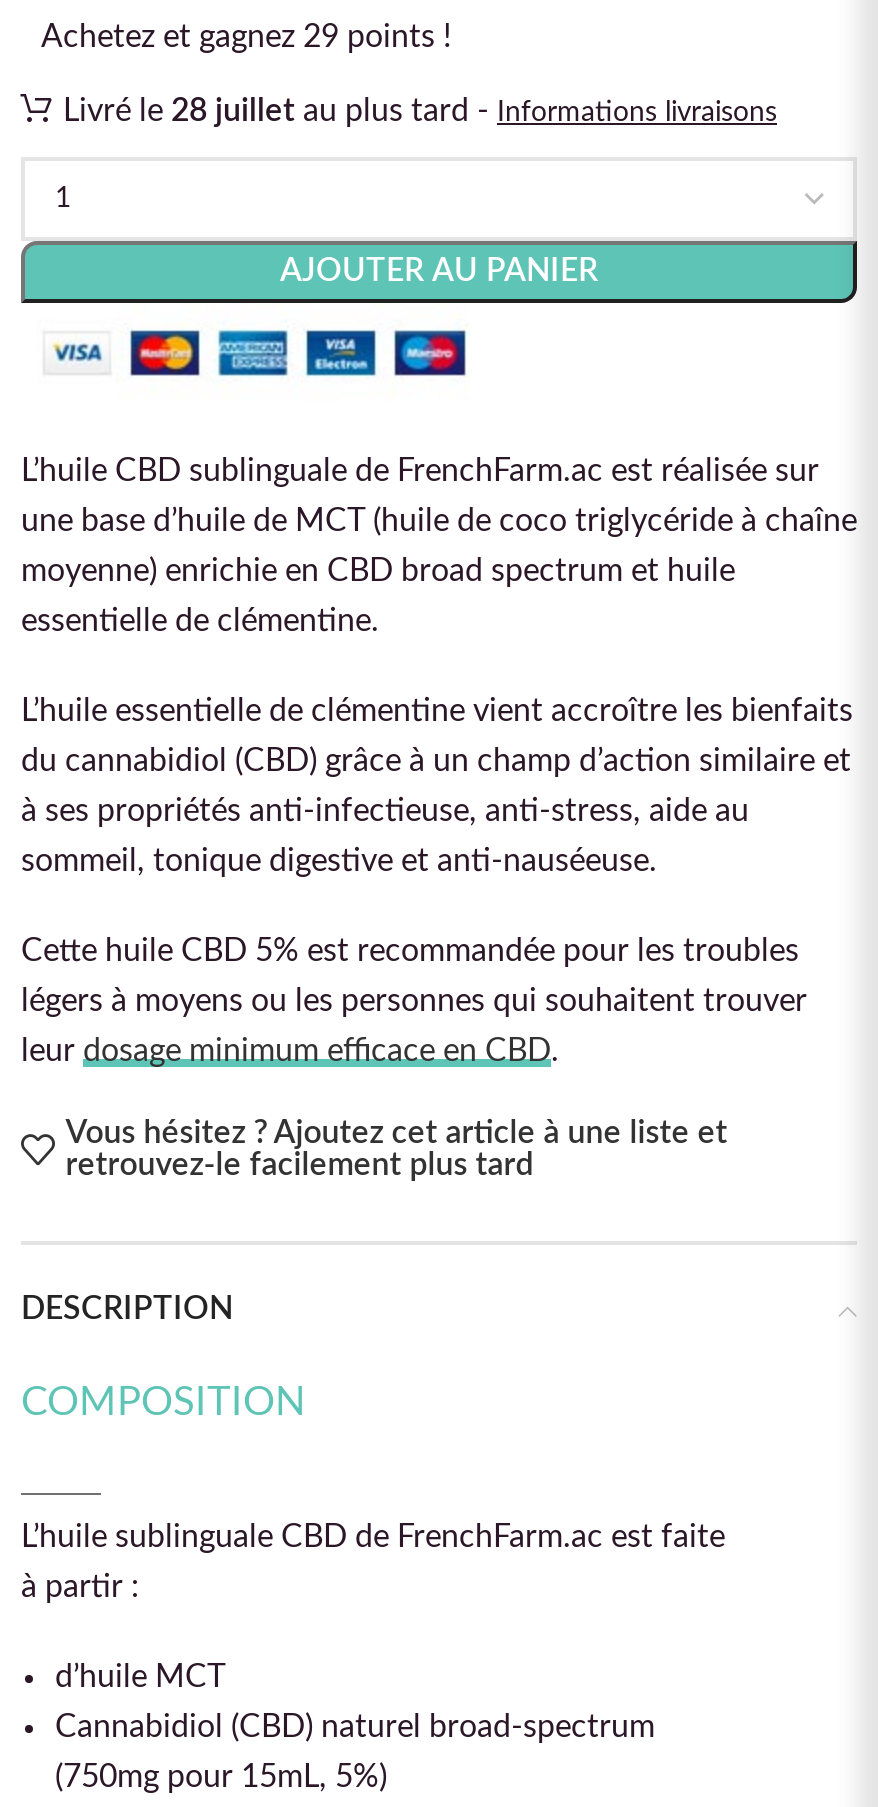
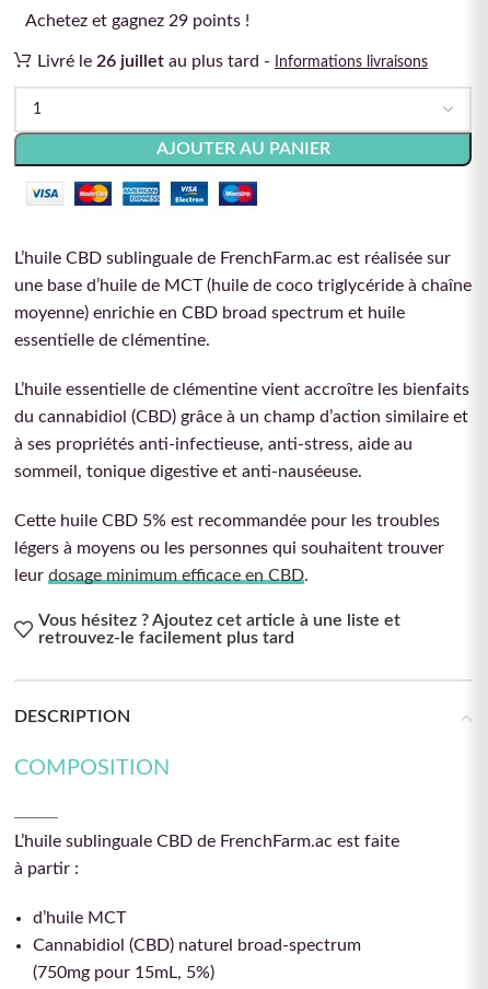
- Livré le 28 juillet au plus tard - Informations livraisons
+ Livré le 26 juillet au plus tard - Informations livraisons
